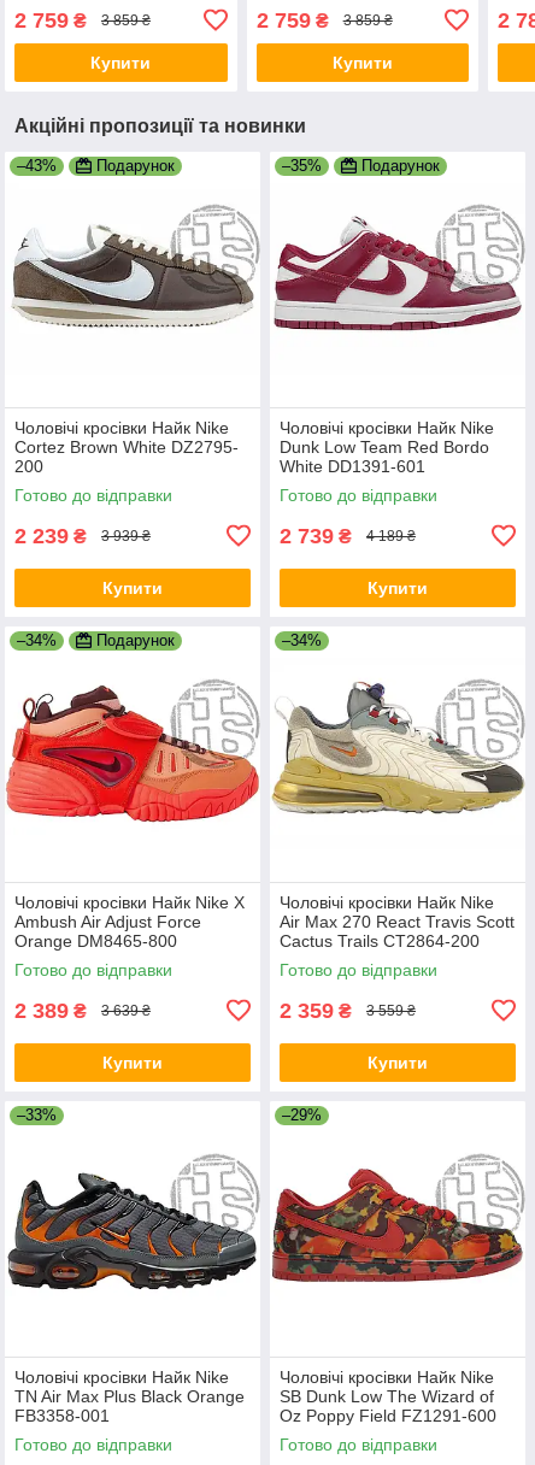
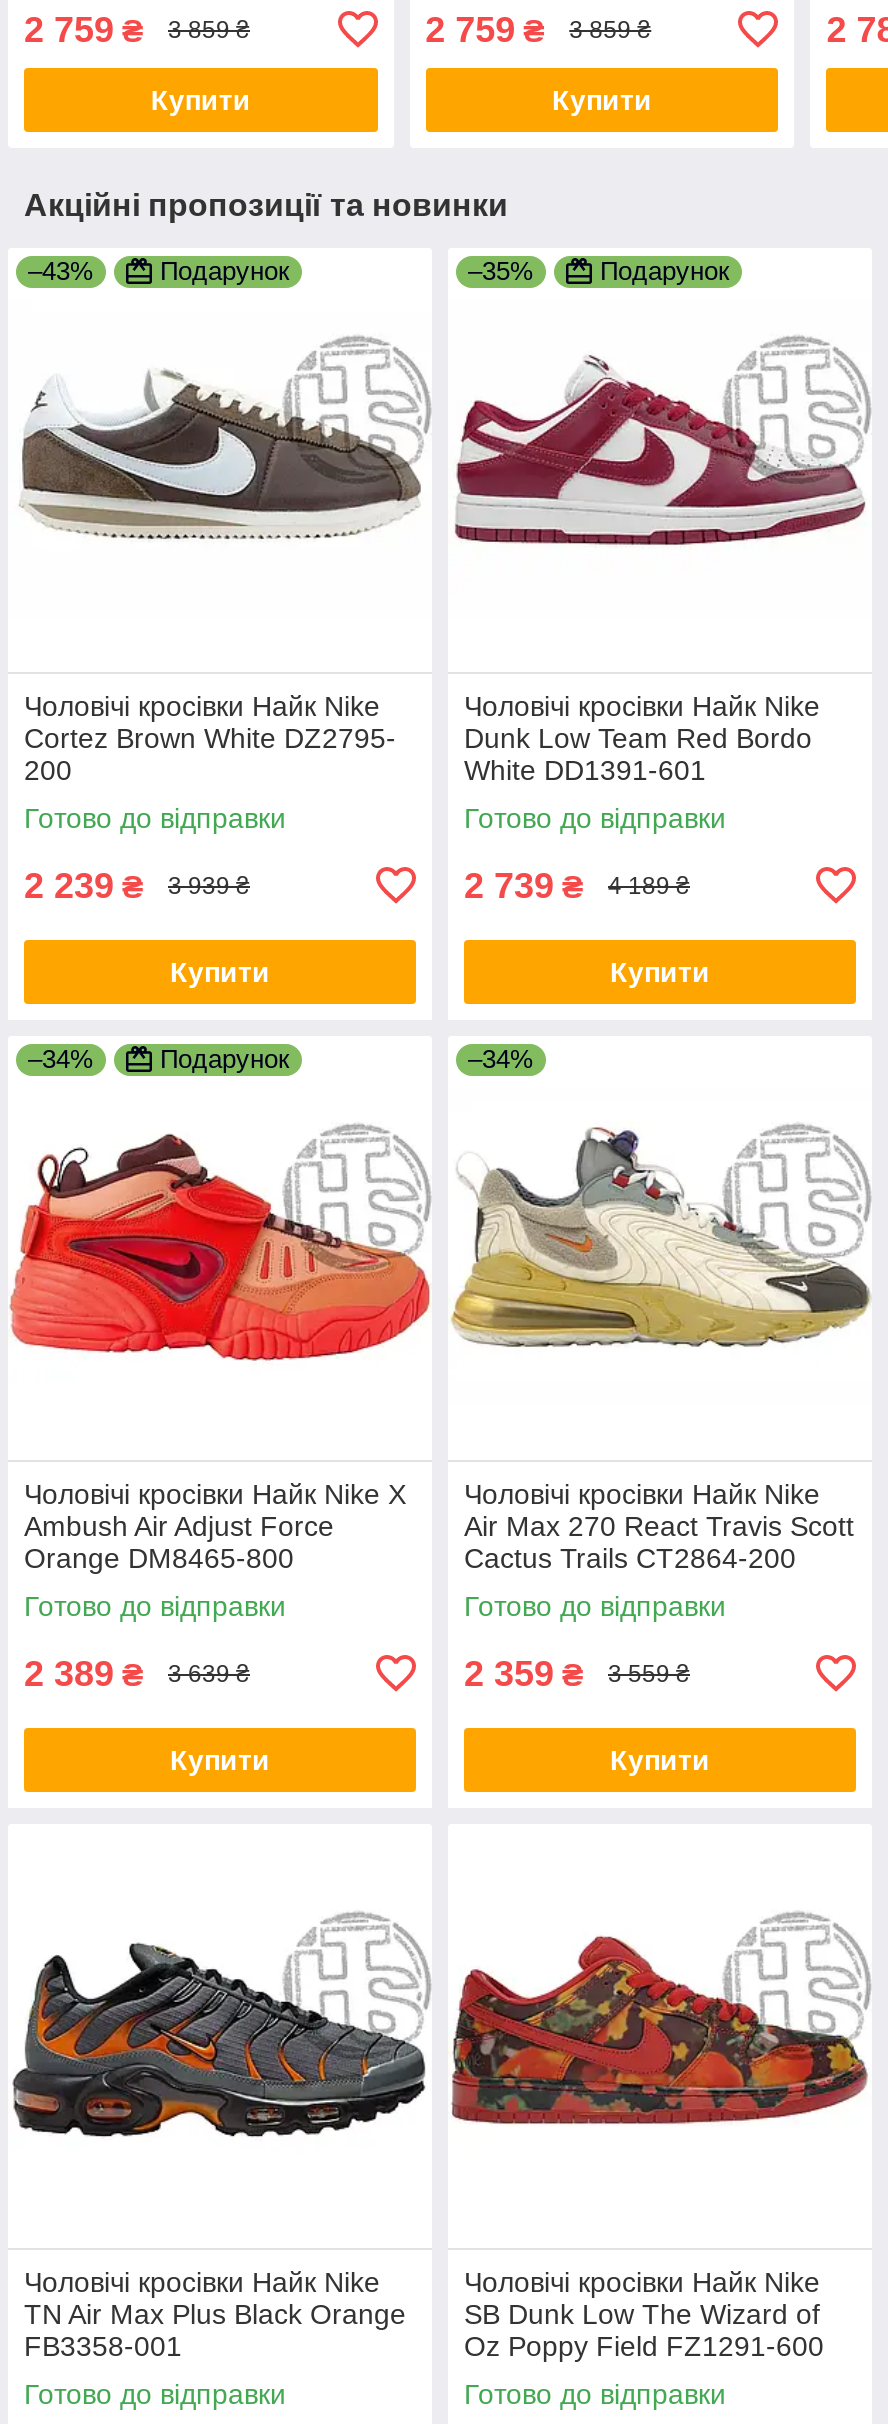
- –33%

- –29%
